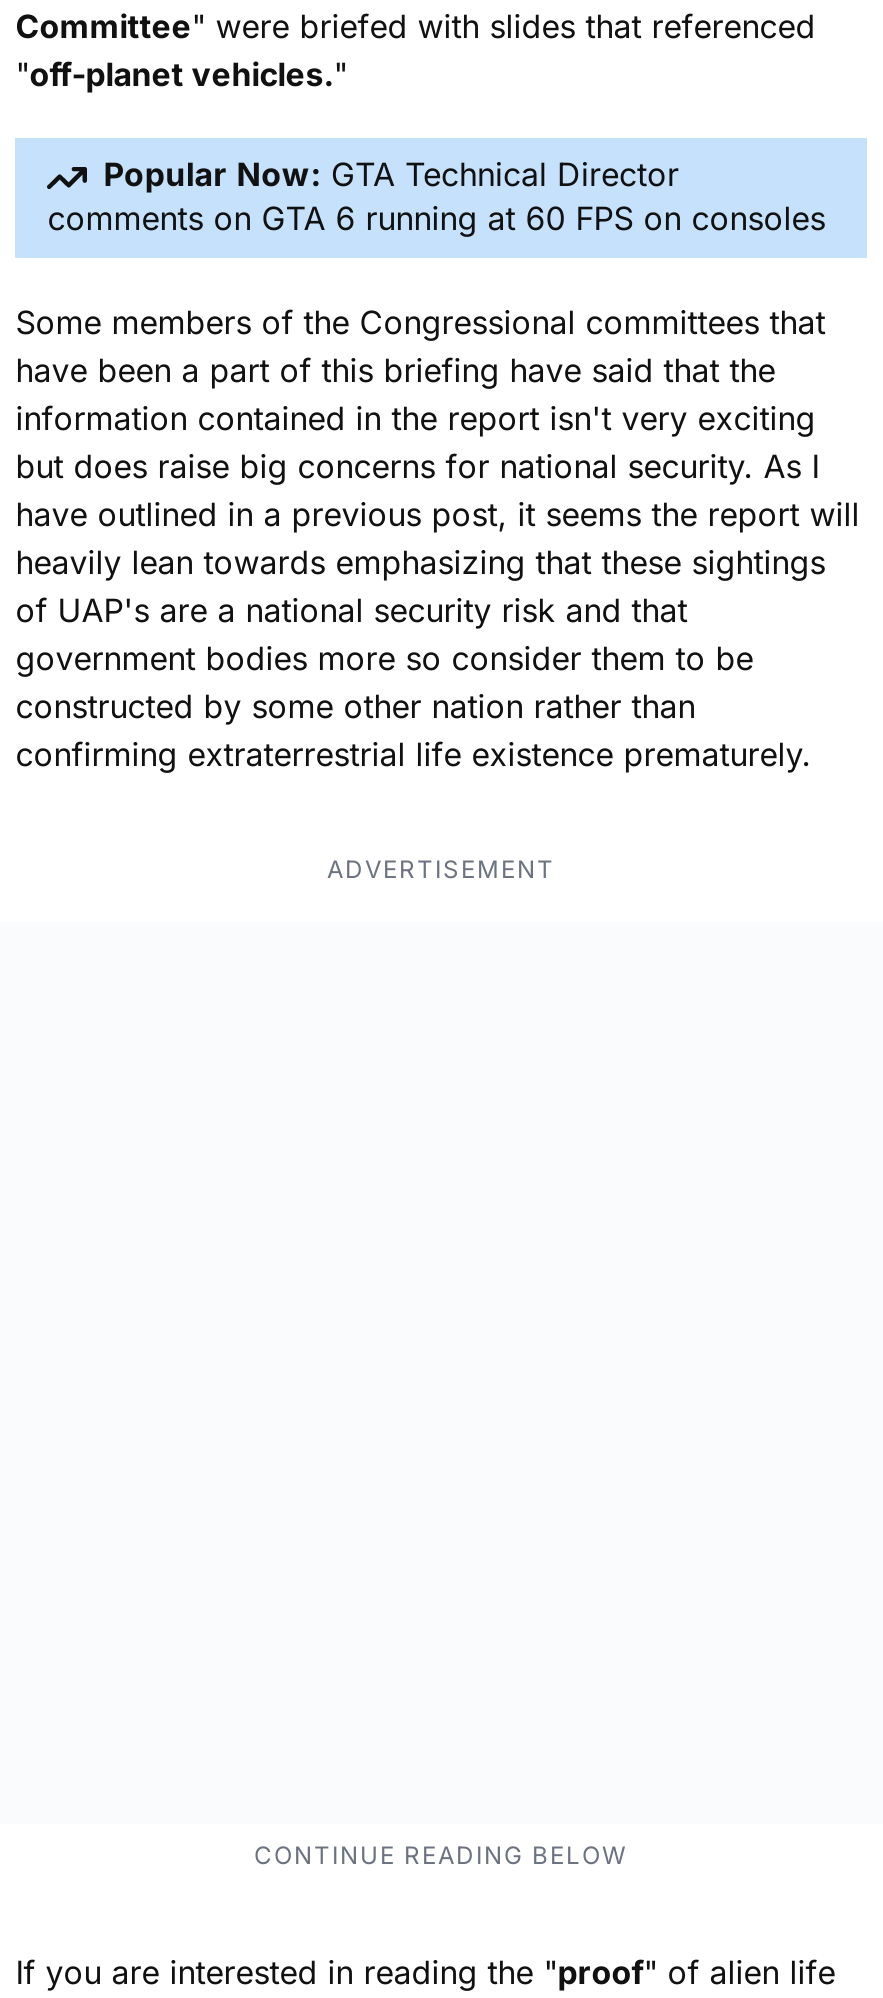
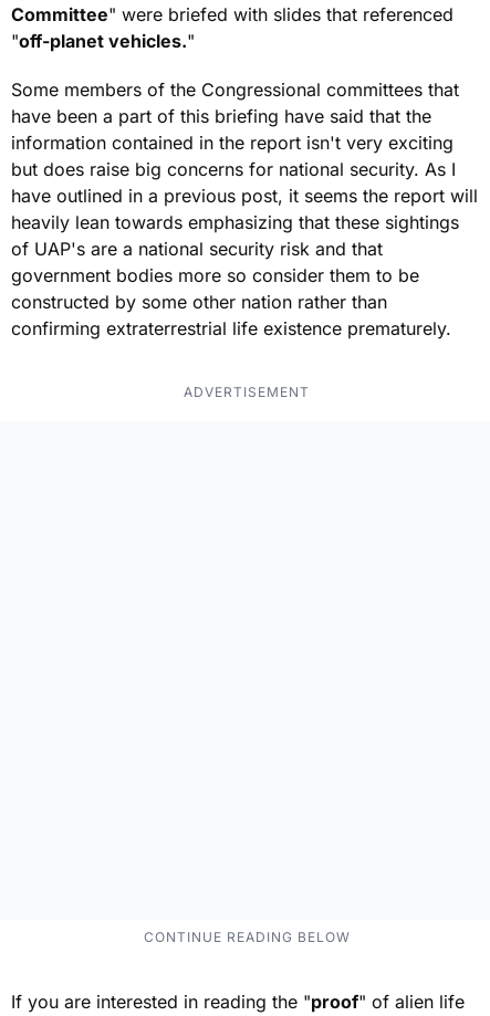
- Popular Now: GTA Technical Director
- comments on GTA 6 running at 60 FPS on consoles
